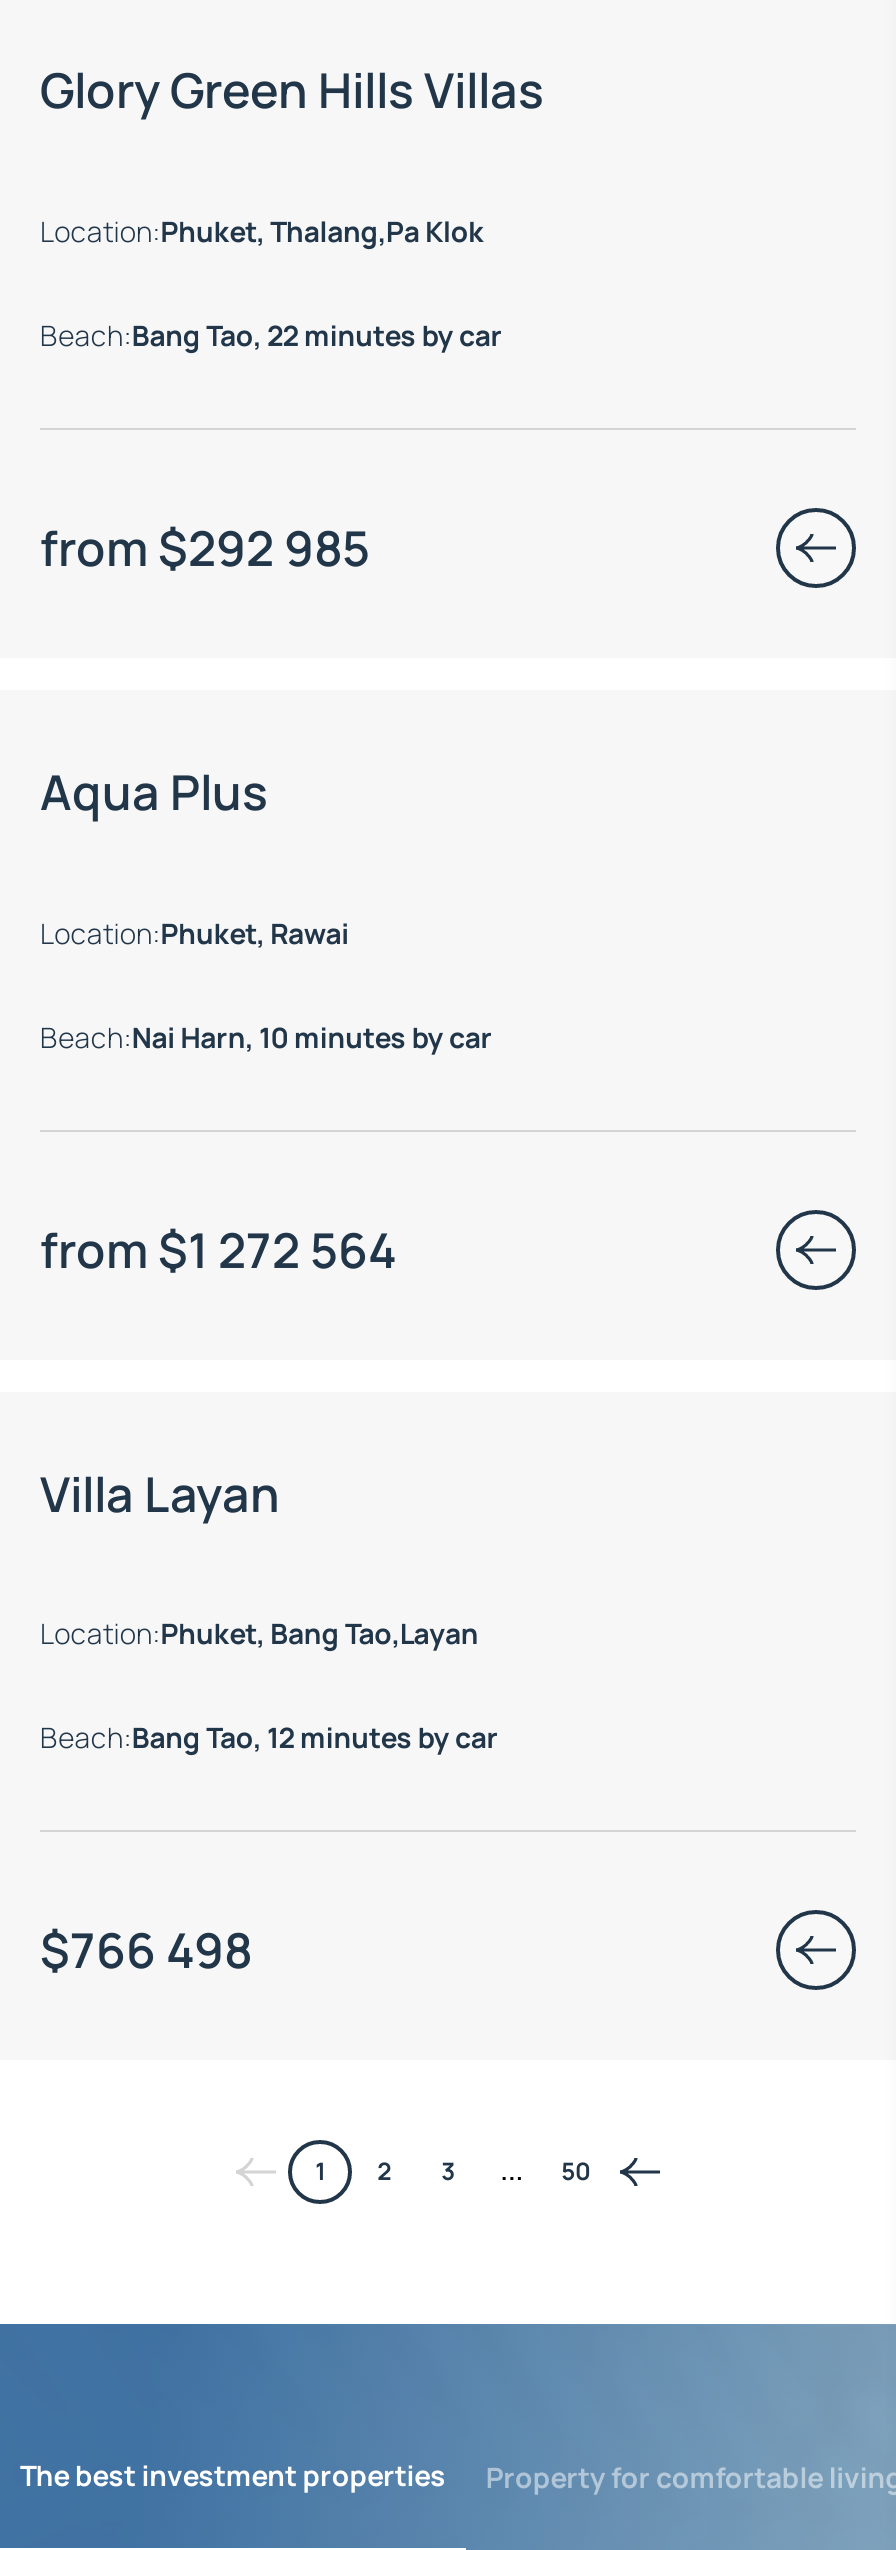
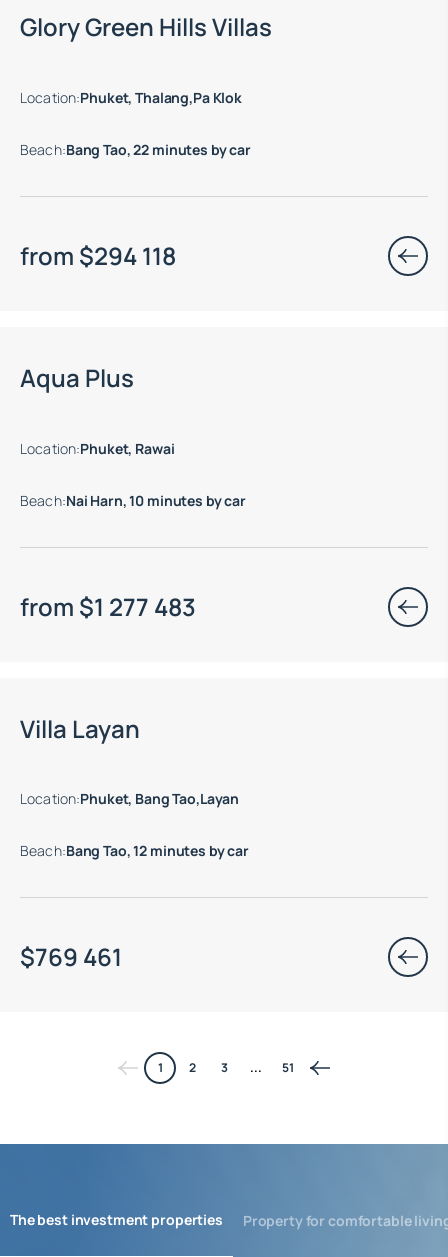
- from $292 985
+ from $294 118

- from $1 272 564
+ from $1 277 483

- $766 498
+ $769 461

- 50
+ 51
